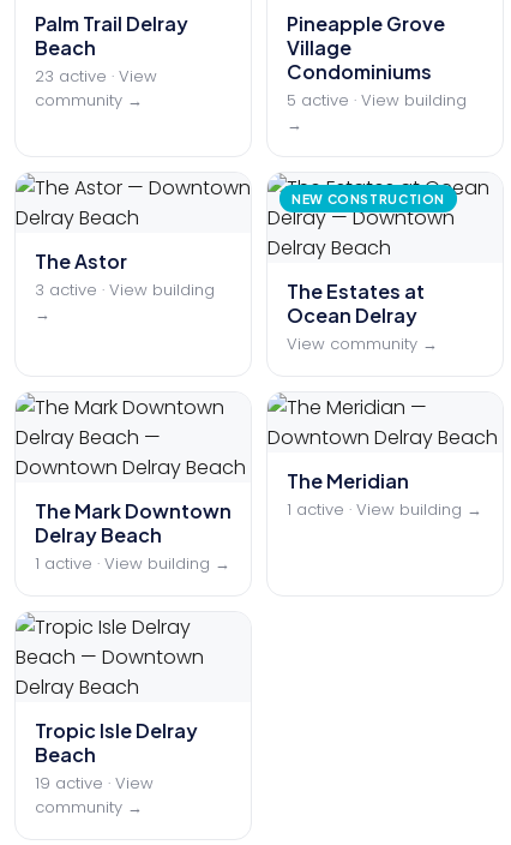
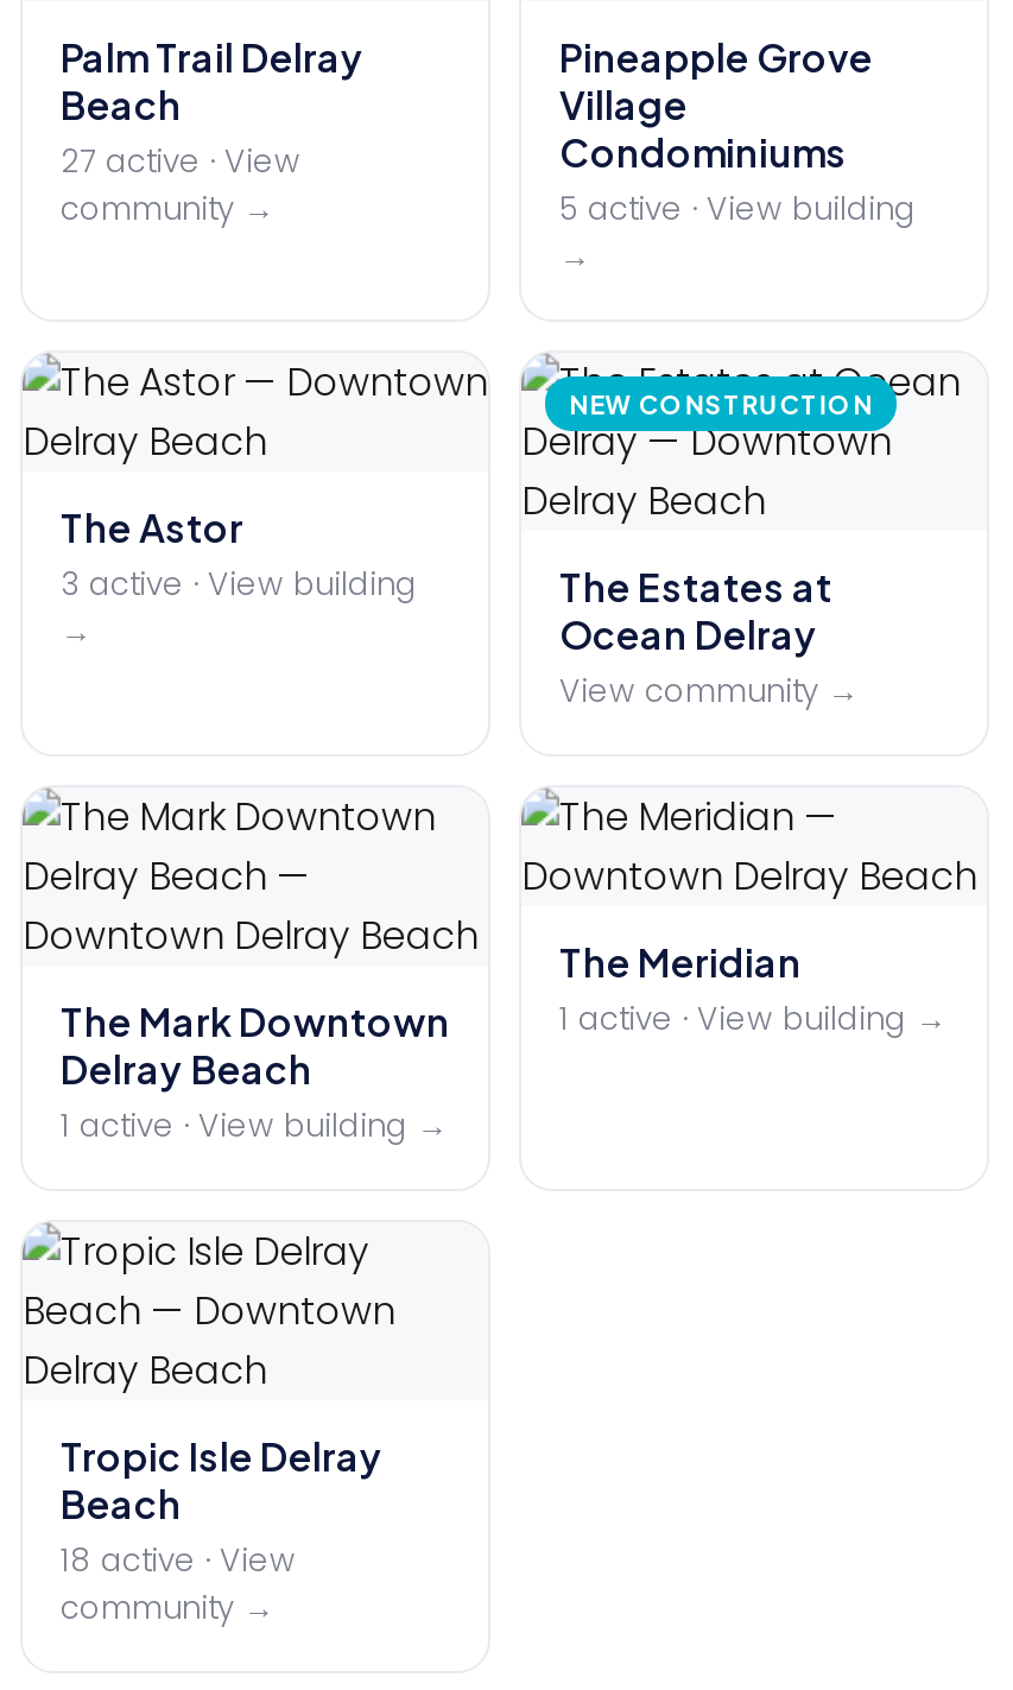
- 23 active · View
+ 27 active · View

- 19 active · View
+ 18 active · View
